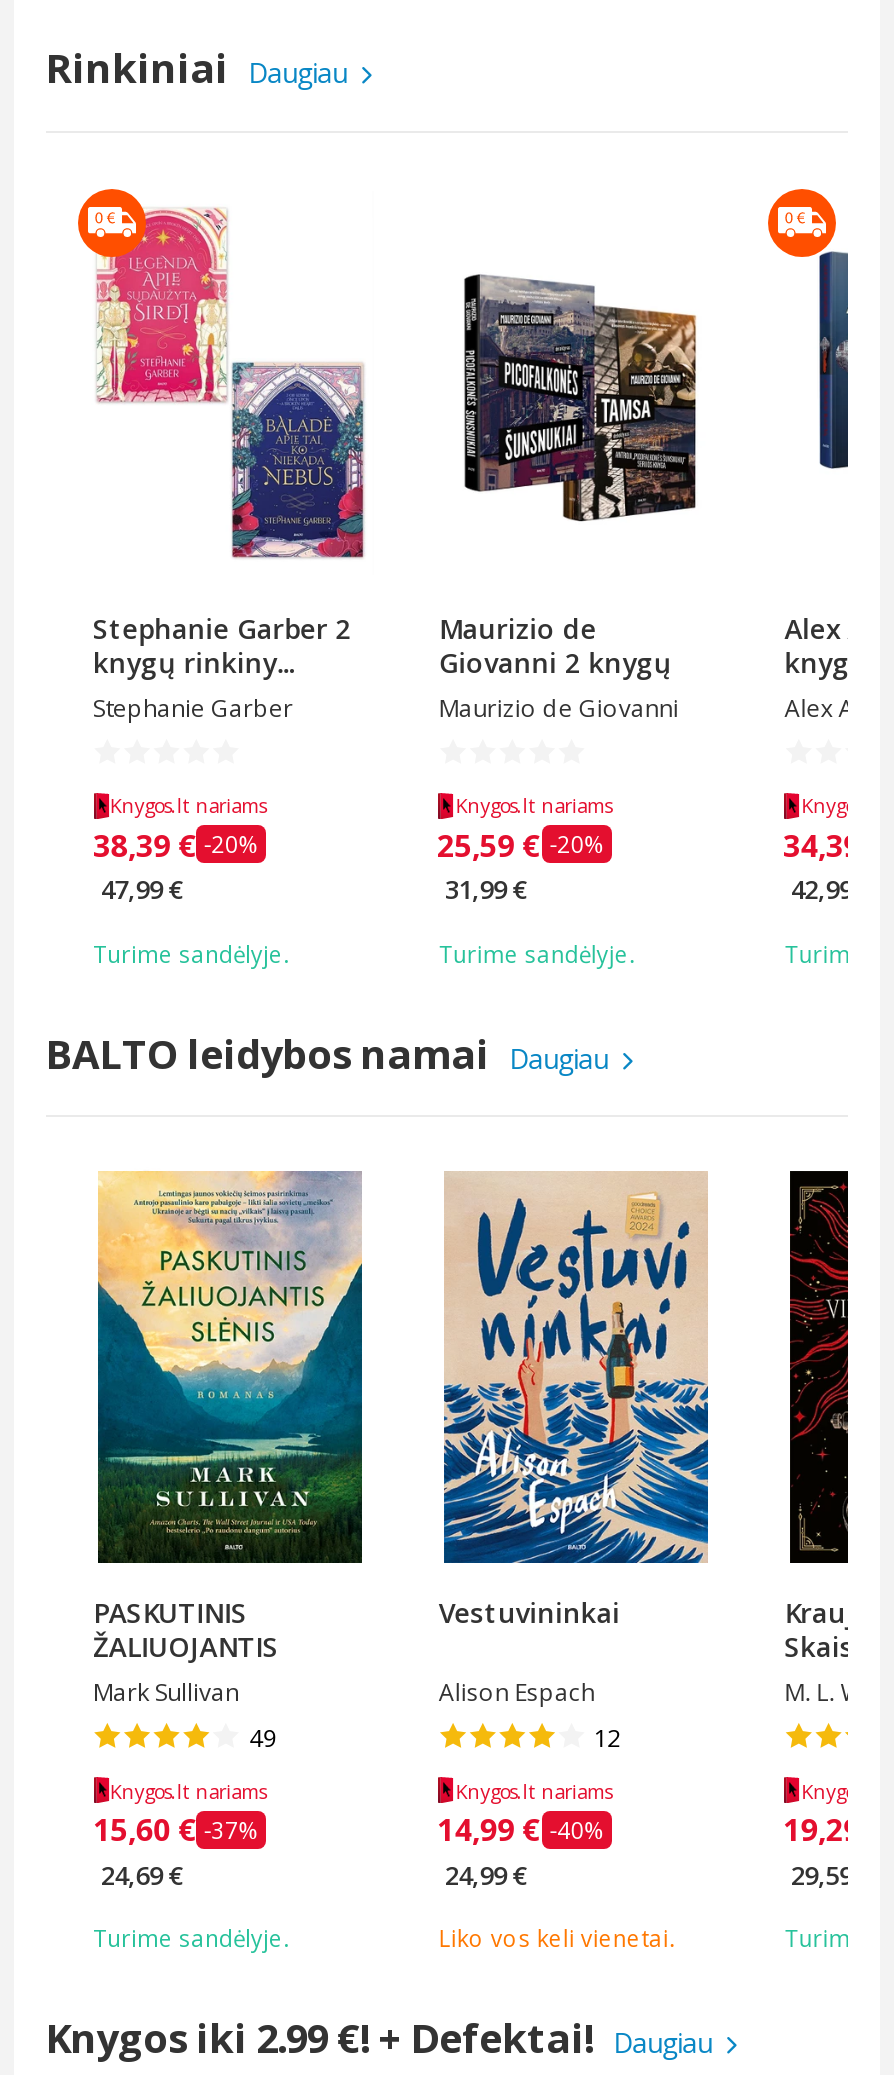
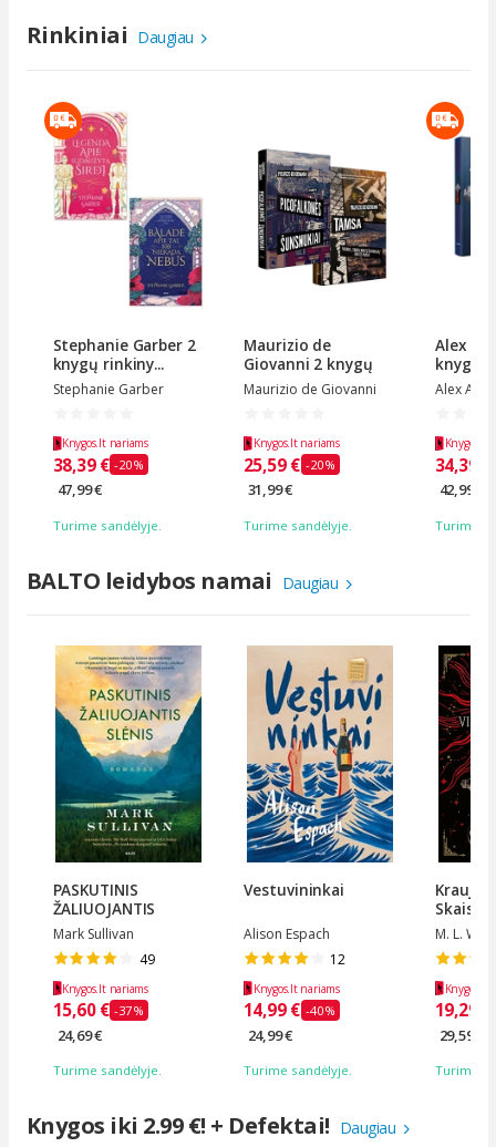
- Liko vos keli vienetai.
+ Turime sandėlyje.
